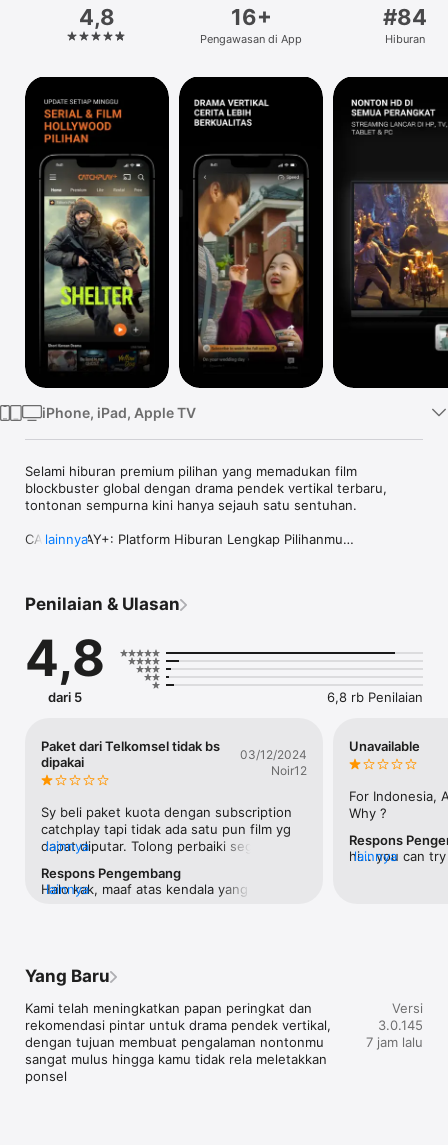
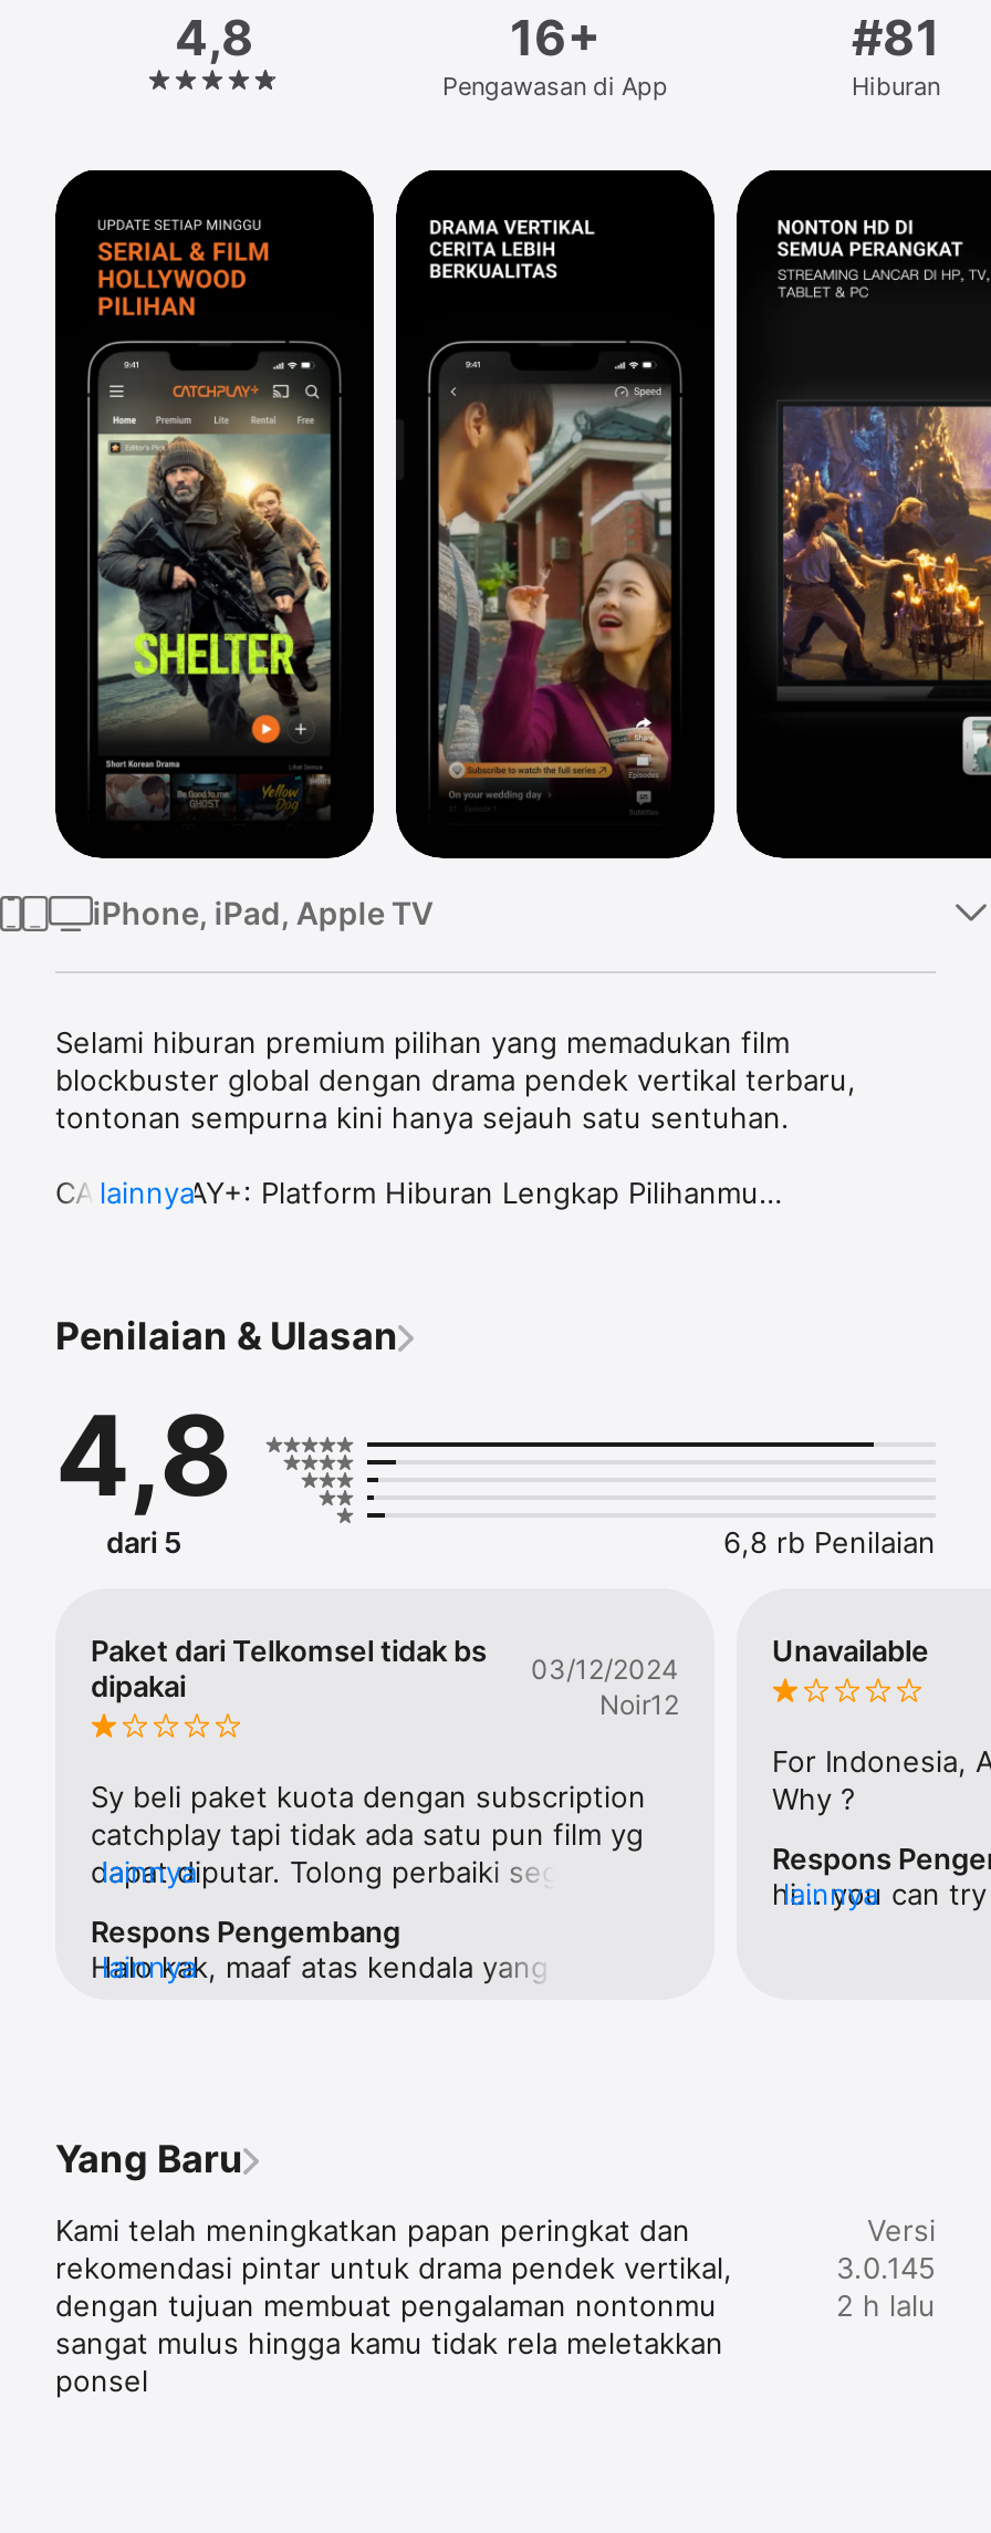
- #84
+ #81

- 7 jam lalu
+ 2 h lalu
